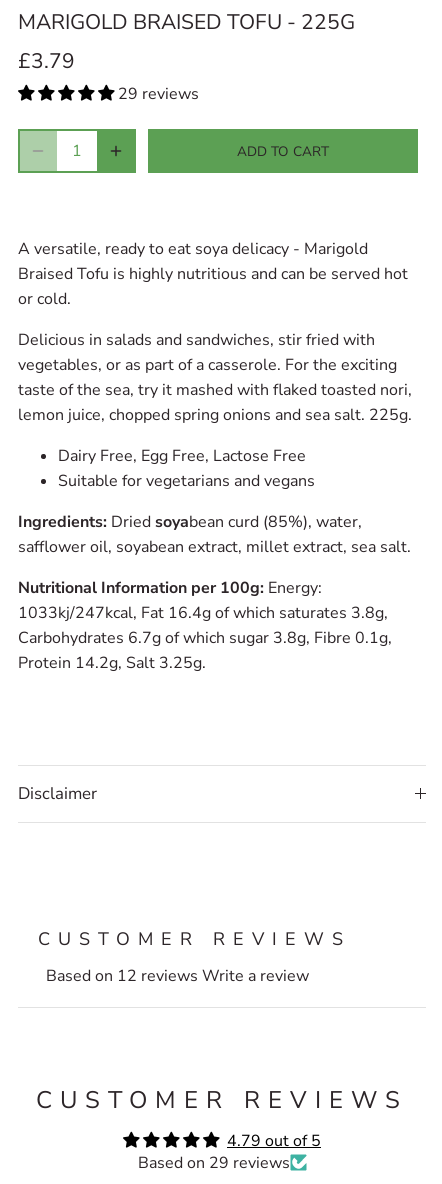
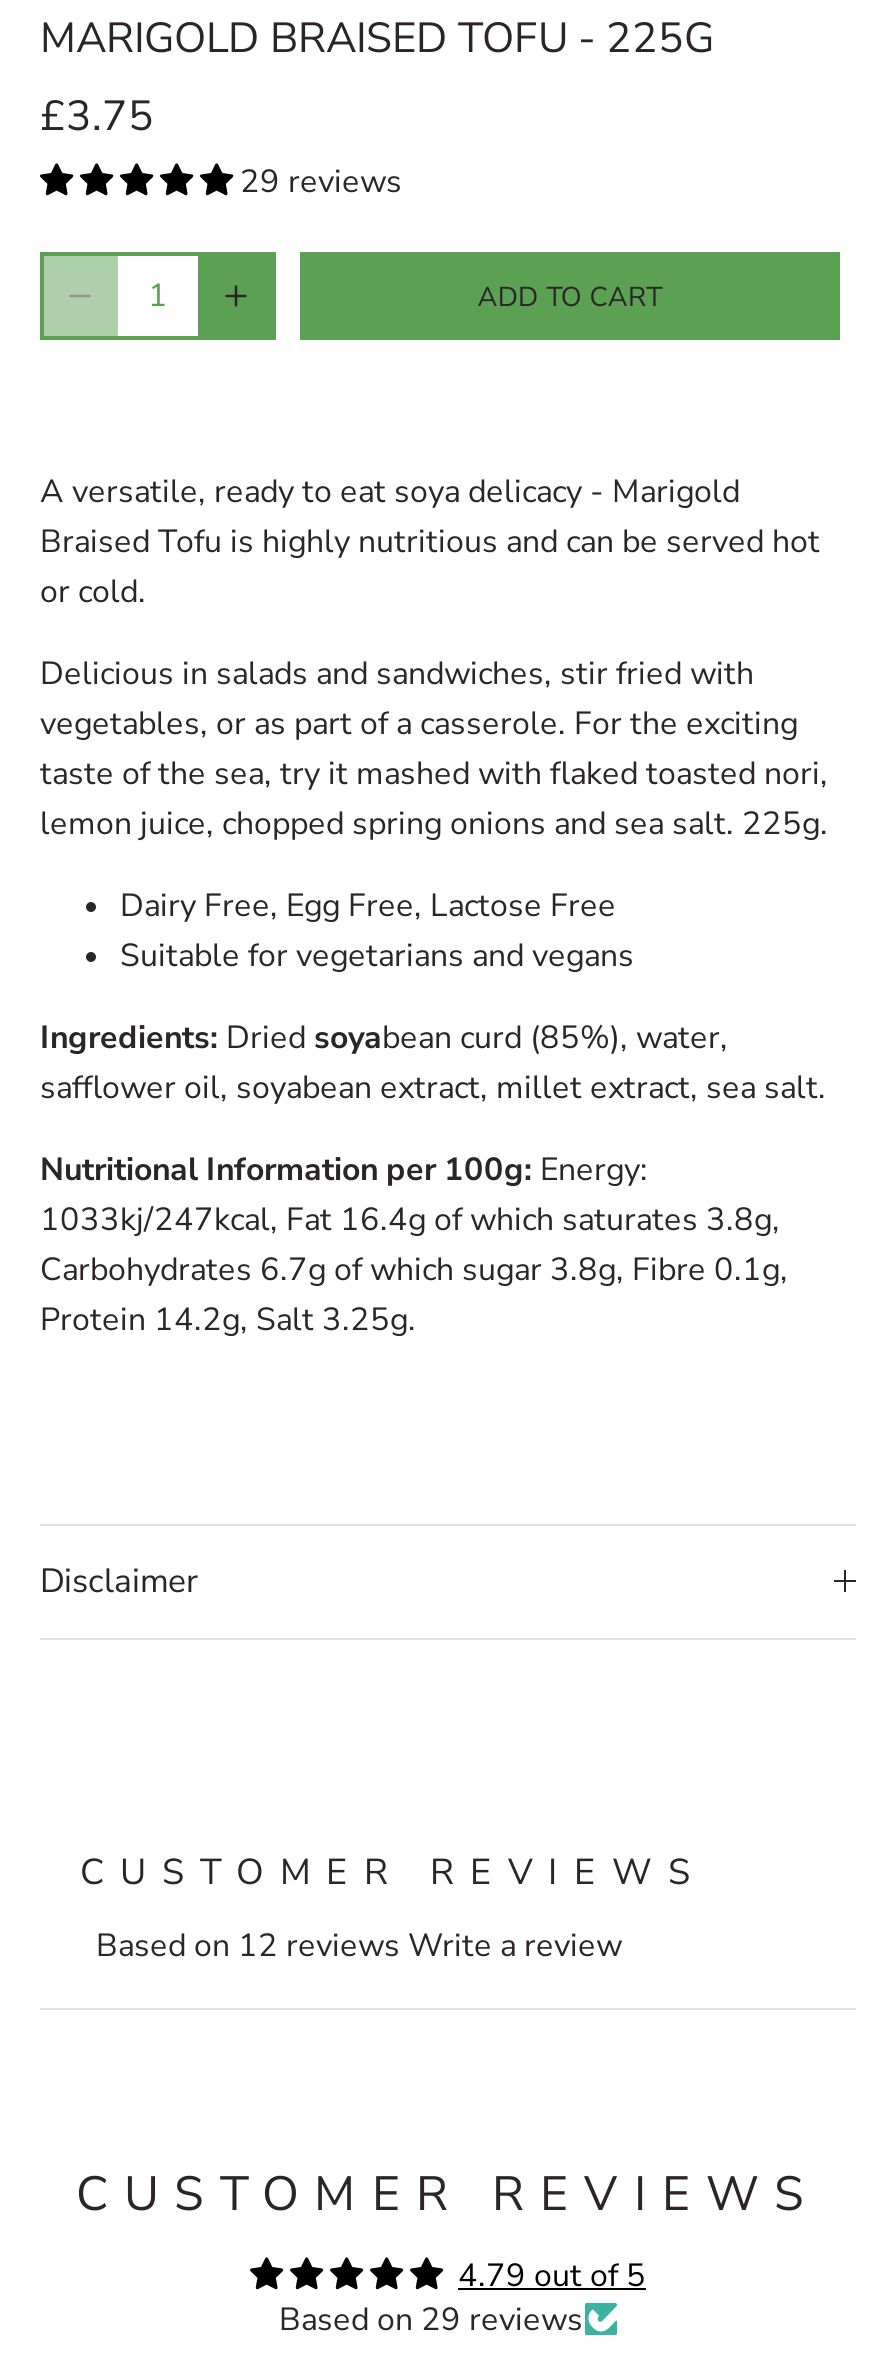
- £3.79
+ £3.75
